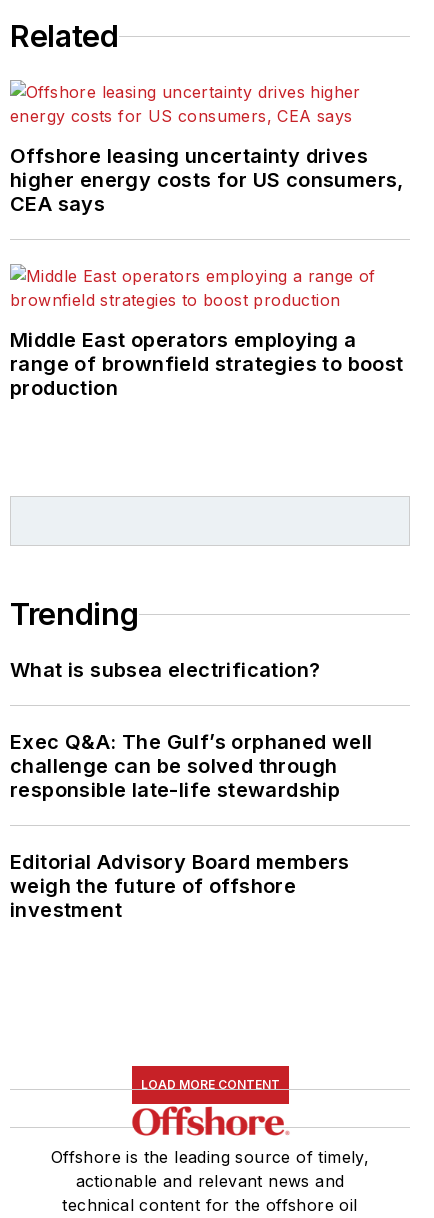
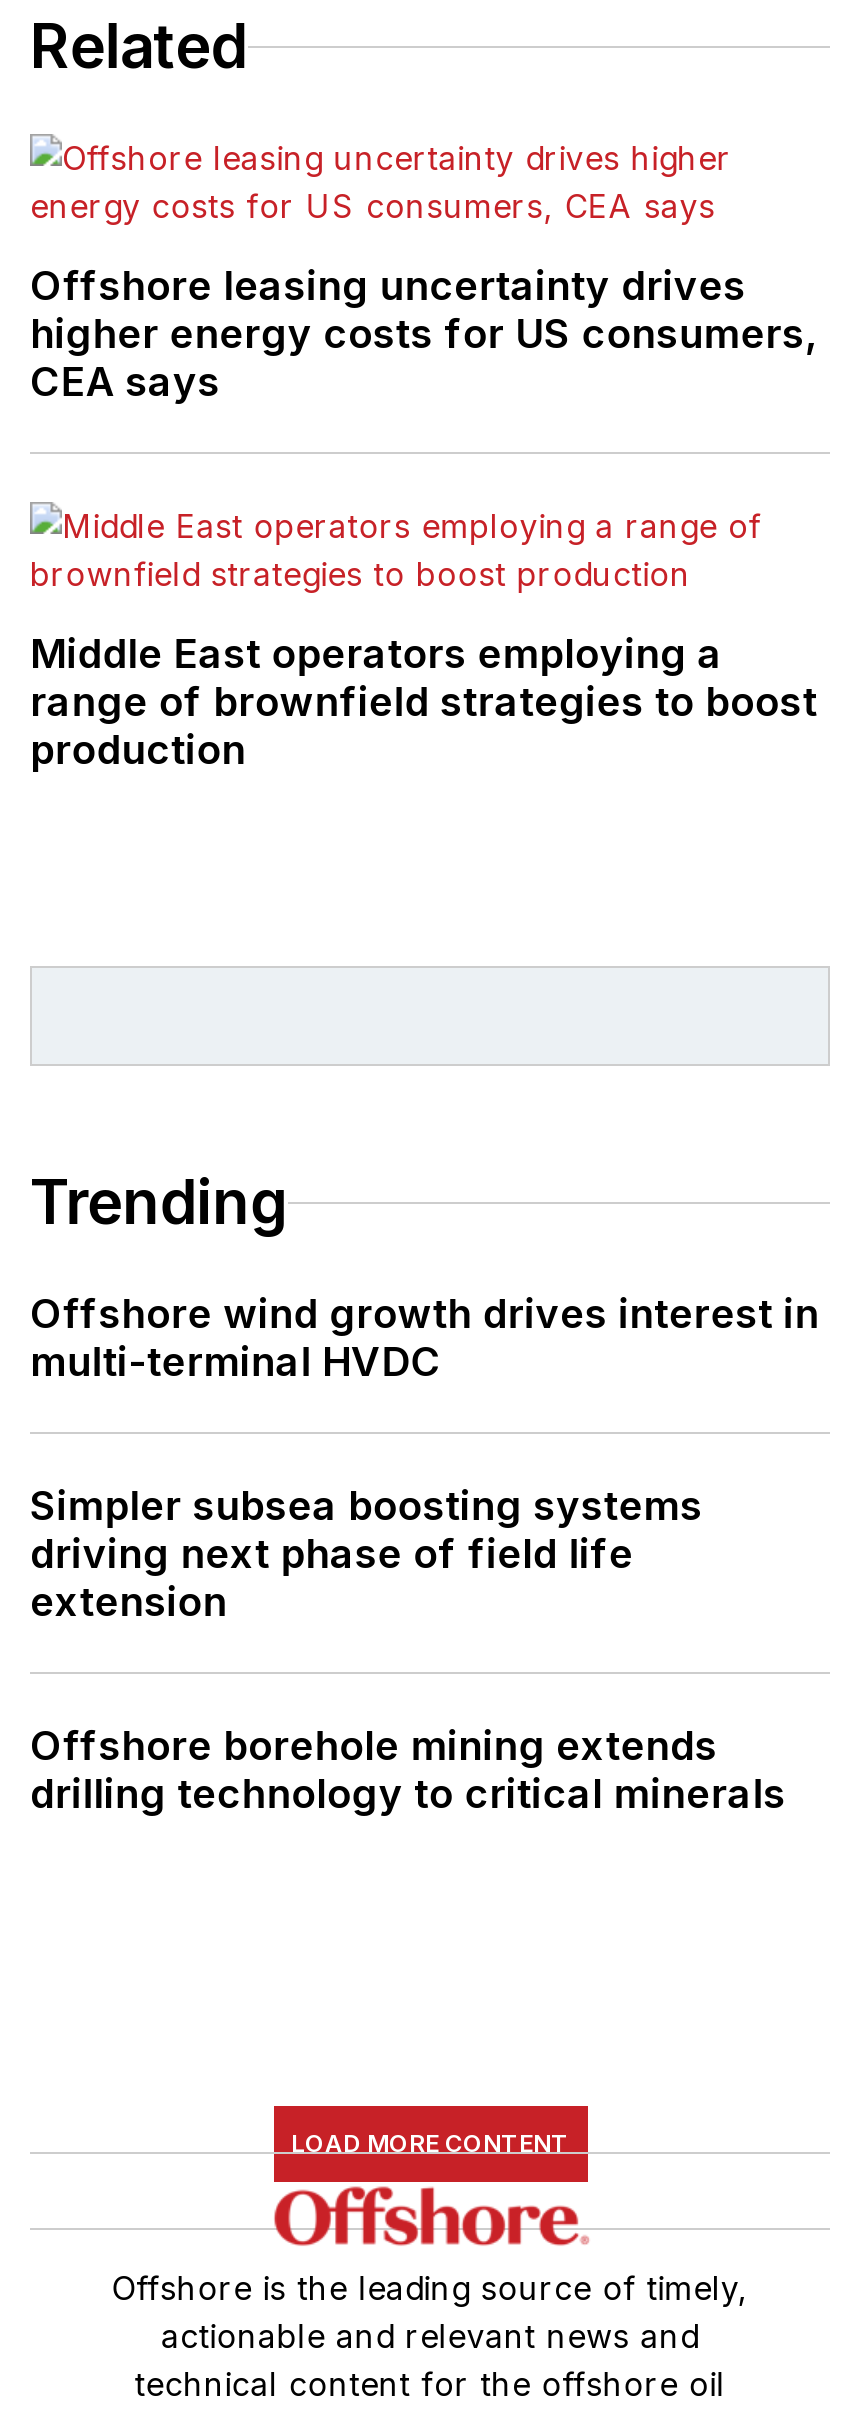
- What is subsea electrification?
+ Offshore wind growth drives interest in
+ multi-terminal HVDC

- Exec Q&A: The Gulf’s orphaned well
- challenge can be solved through
- responsible late-life stewardship
+ Simpler subsea boosting systems
+ driving next phase of field life
+ extension

- Editorial Advisory Board members
- weigh the future of offshore
- investment
+ Offshore borehole mining extends
+ drilling technology to critical minerals
